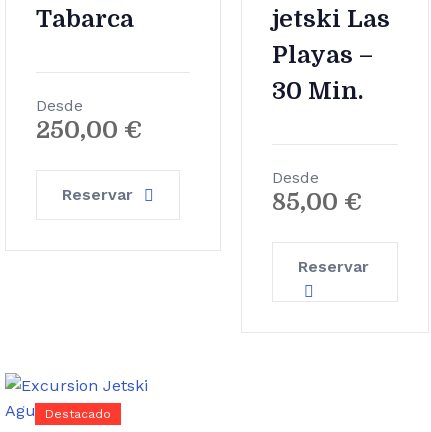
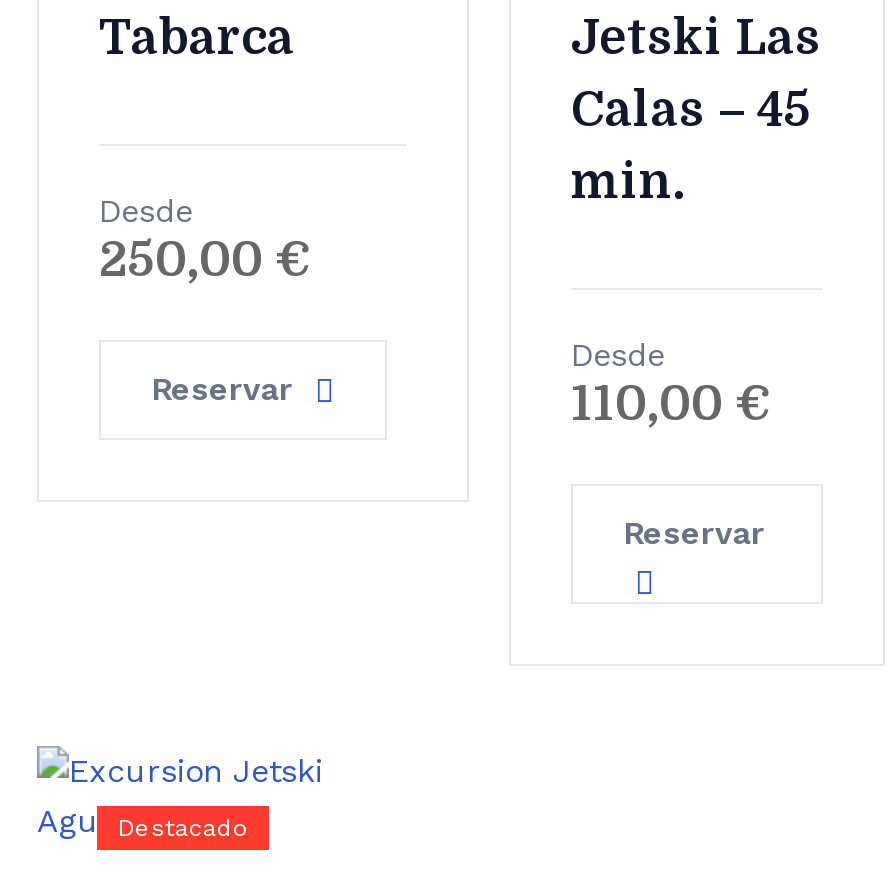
- jetski Las
- Playas –
- 30 Min.
+ Jetski Las
+ Calas – 45
+ min.

- 85,00 €
+ 110,00 €
